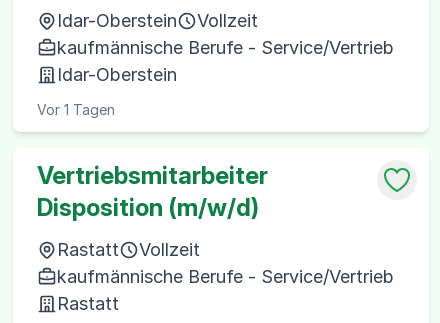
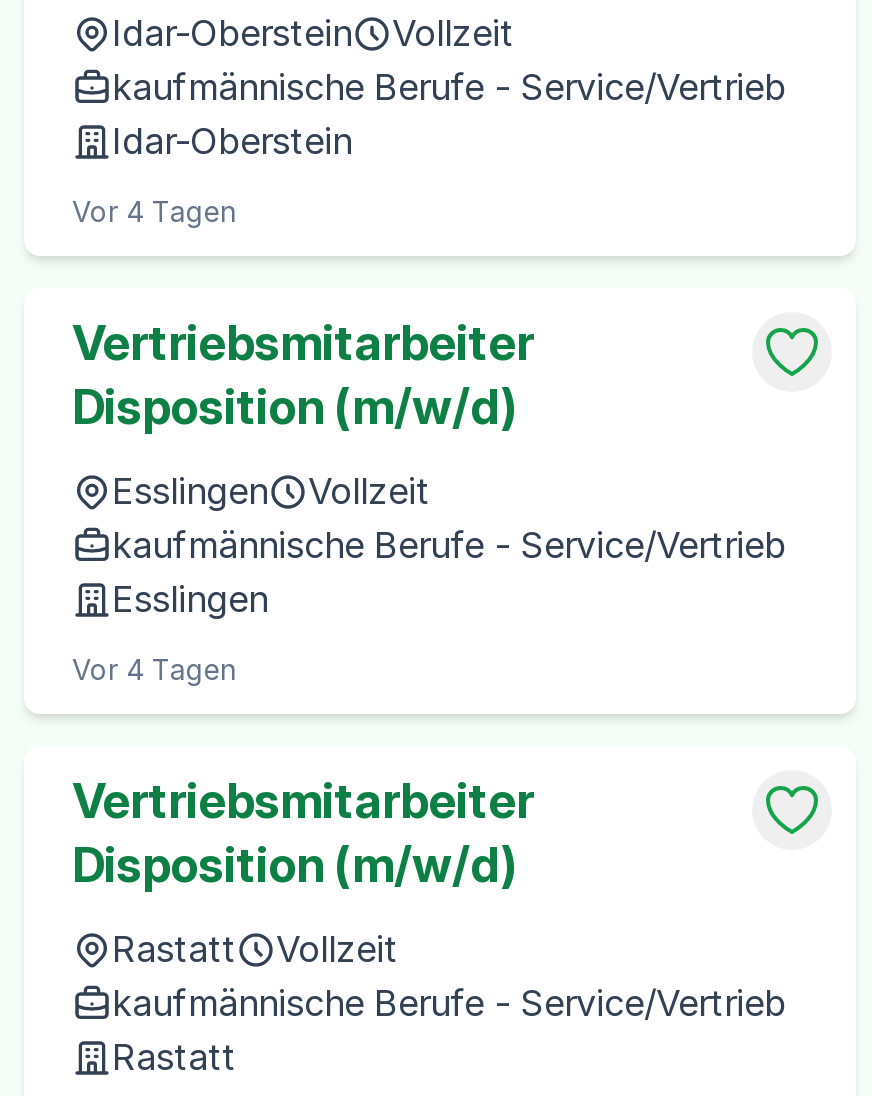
- Vor 1 Tagen
+ Vor 4 Tagen
+ Vertriebsmitarbeiter
+ Disposition (m/w/d)
+ Esslingen
+ Vollzeit
+ kaufmännische Berufe - Service/Vertrieb
+ Esslingen
+ Vor 4 Tagen
